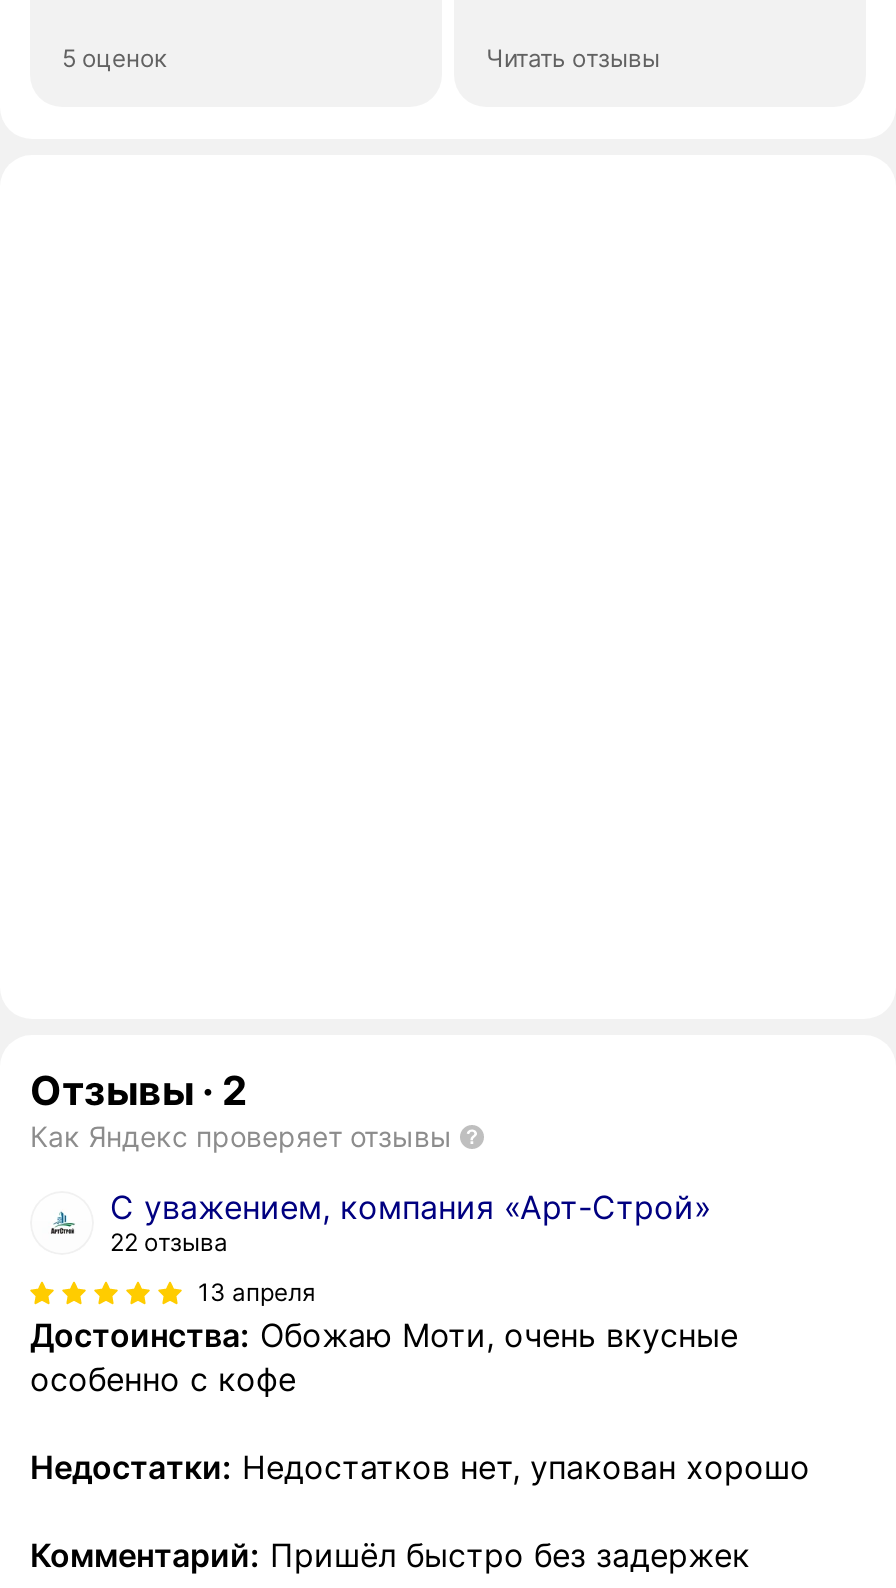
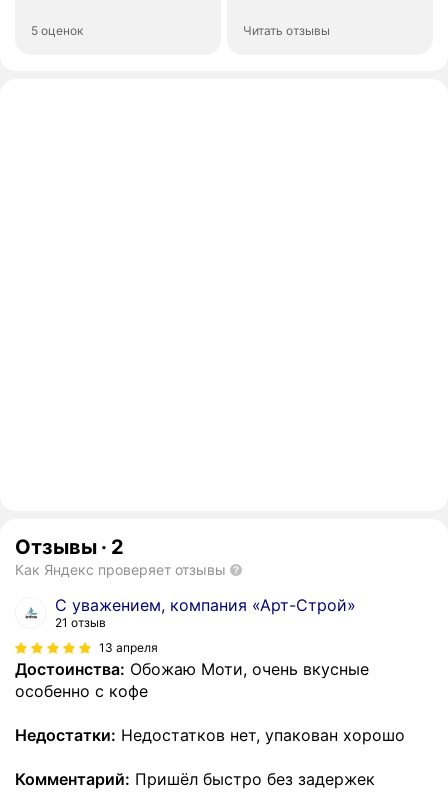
- 22 отзыва
+ 21 отзыв
